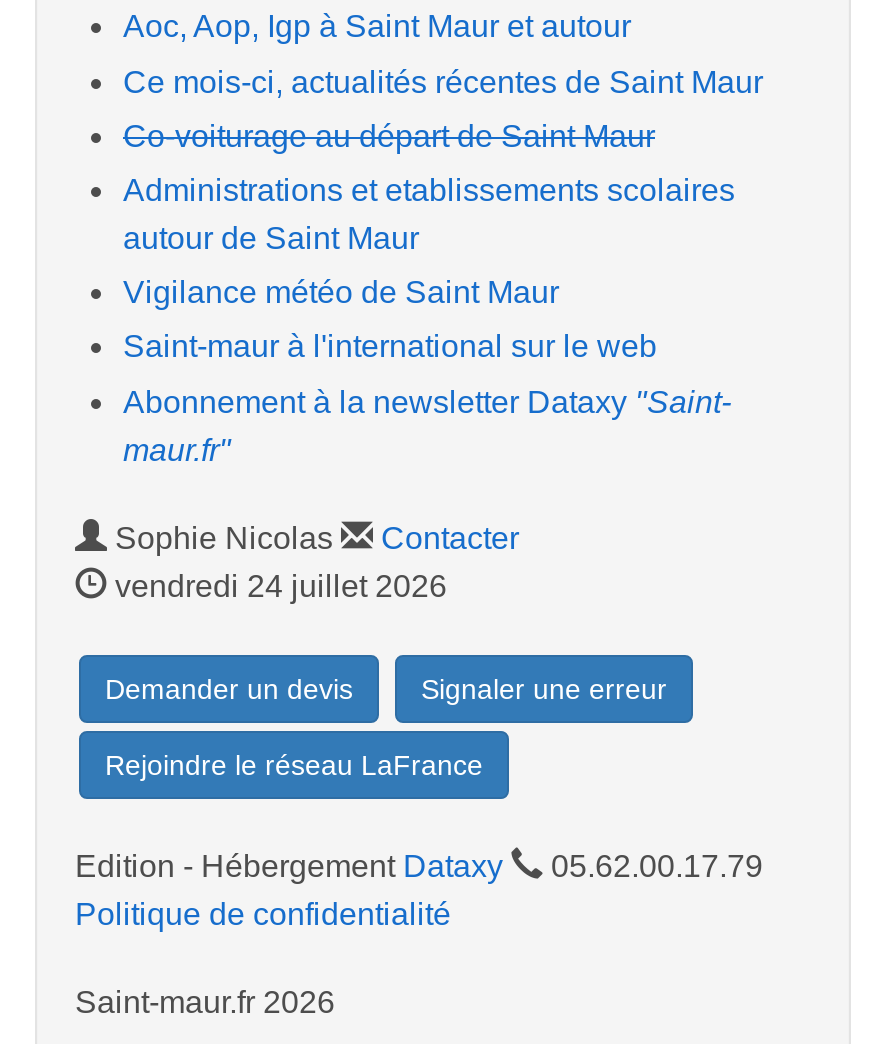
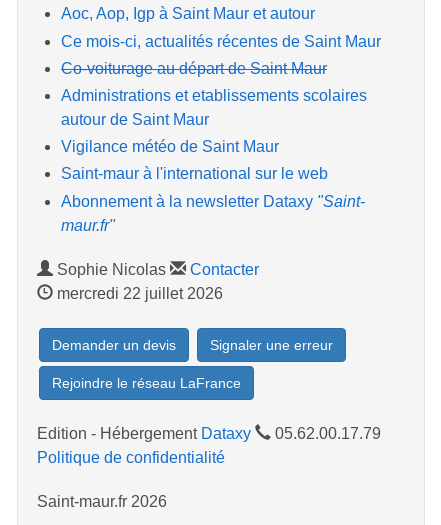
- vendredi 24 juillet 2026
+ mercredi 22 juillet 2026
